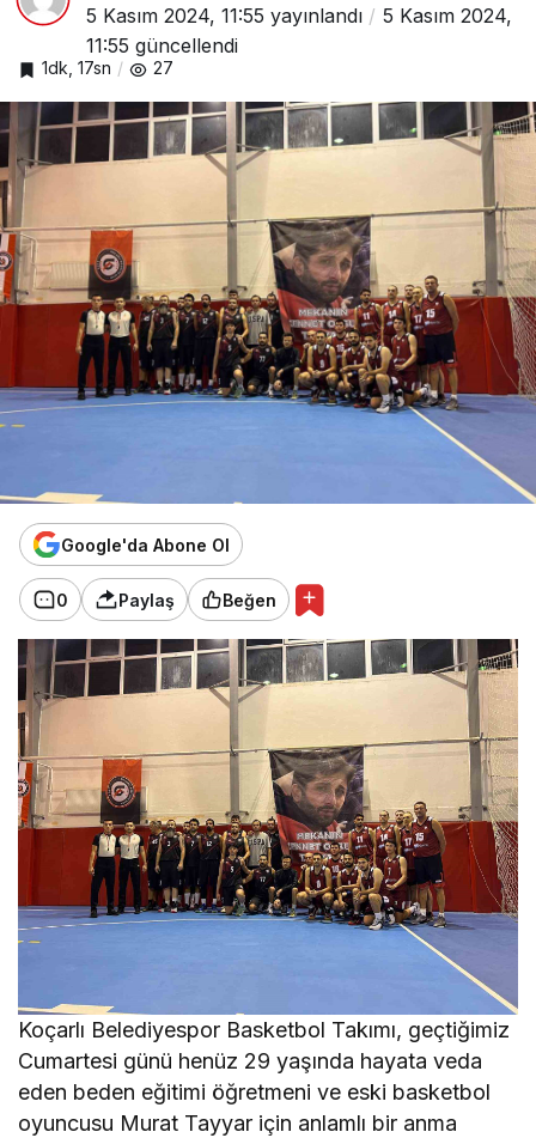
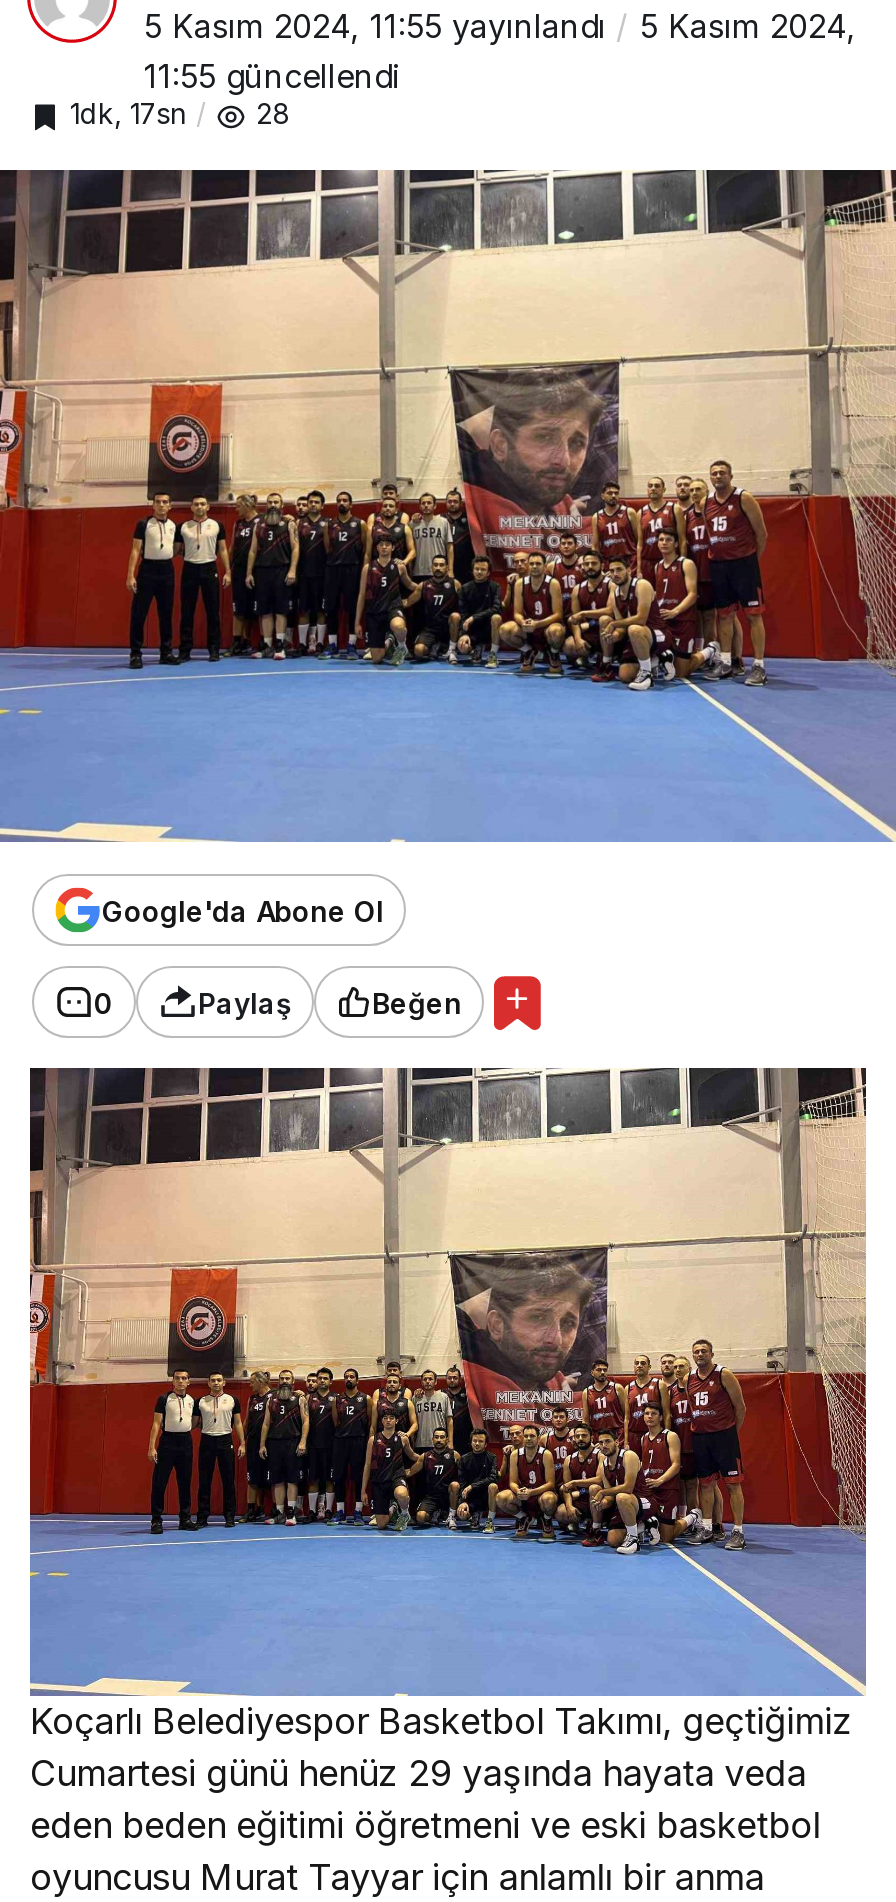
- 27
+ 28
